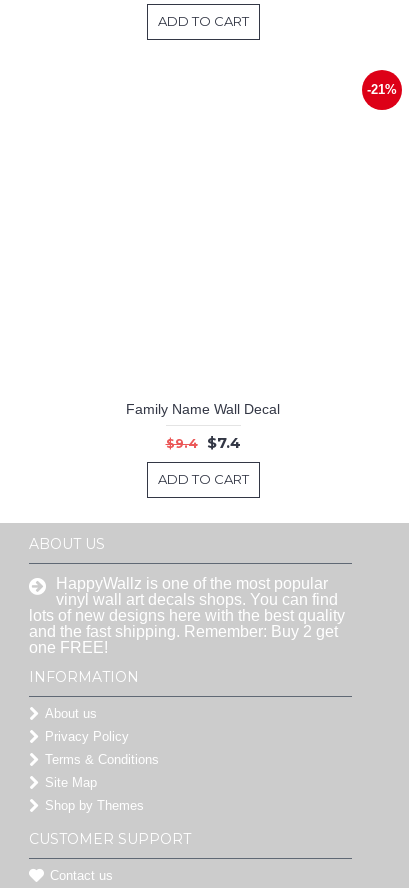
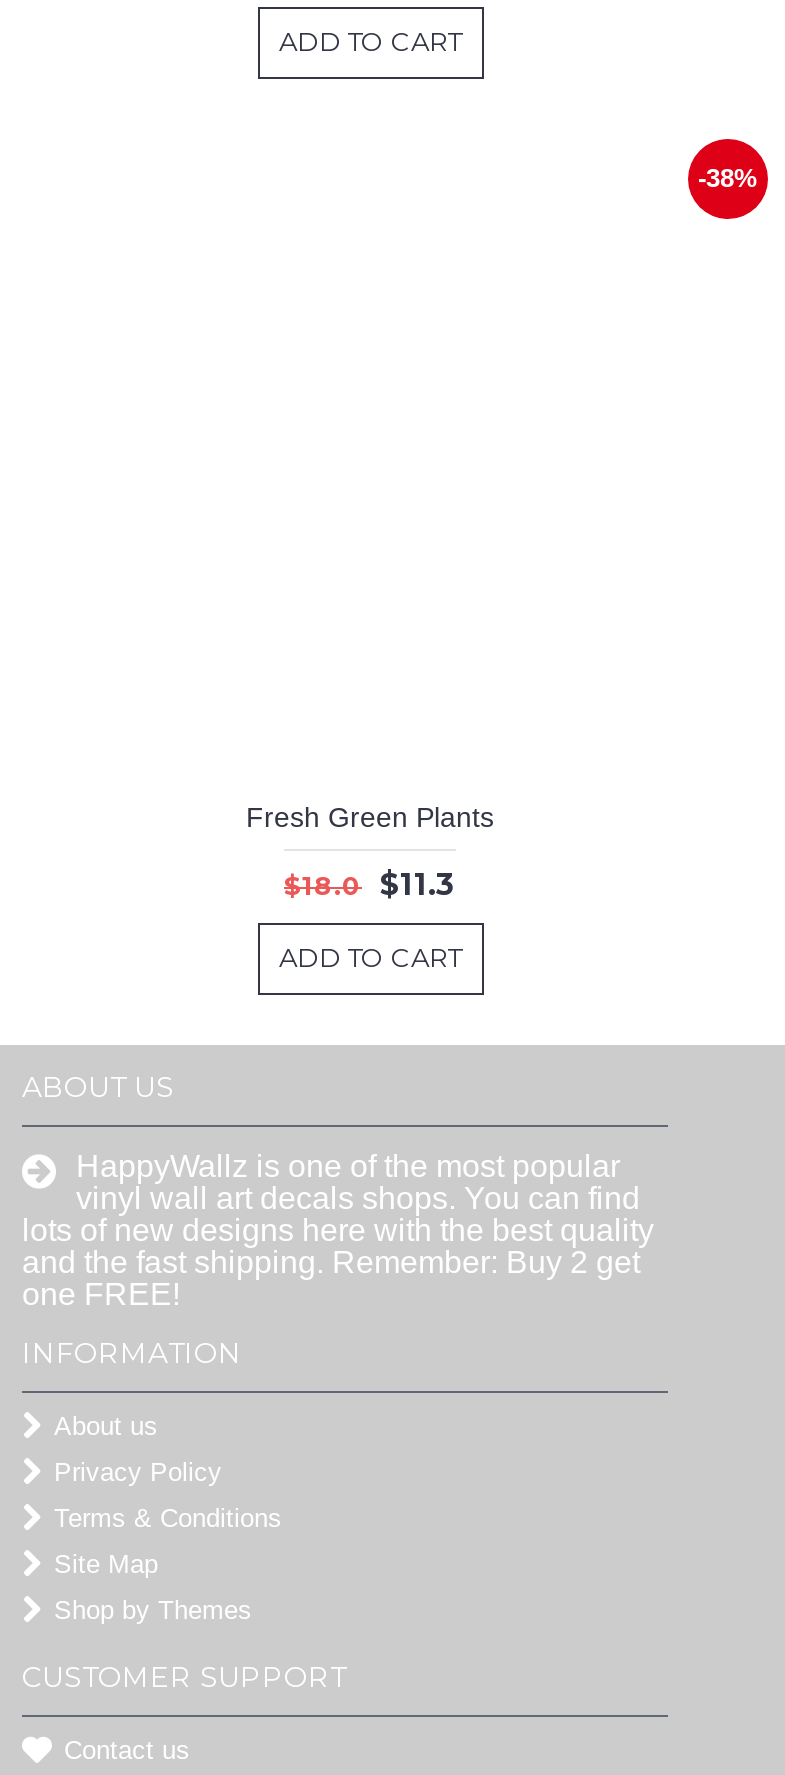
- -21%
+ -38%

- Family Name Wall Decal
+ Fresh Green Plants

- $9.4 $7.4
+ $18.0 $11.3
